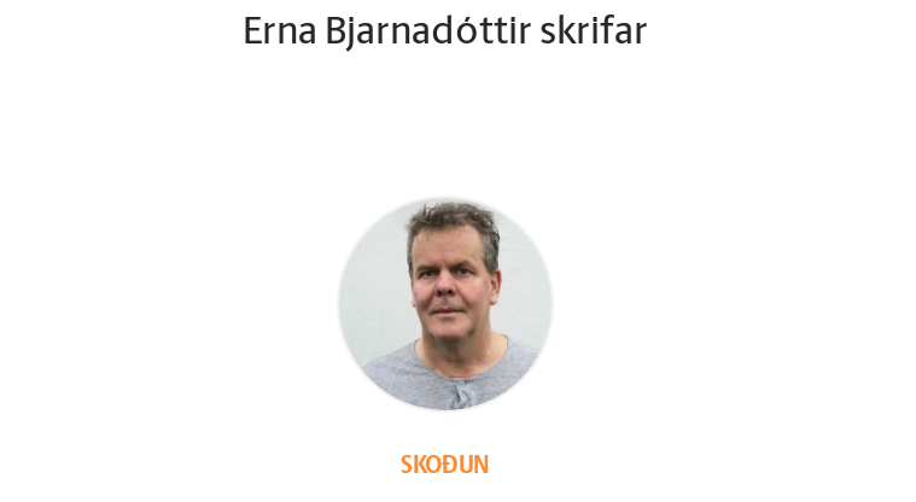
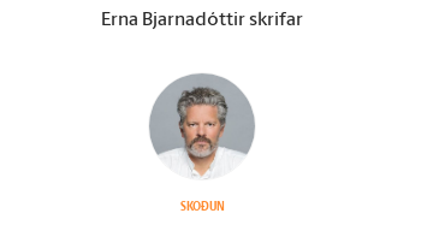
- [image]
+ [image]
